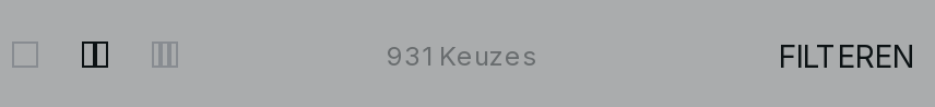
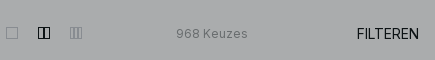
- 931 Keuzes
+ 968 Keuzes
